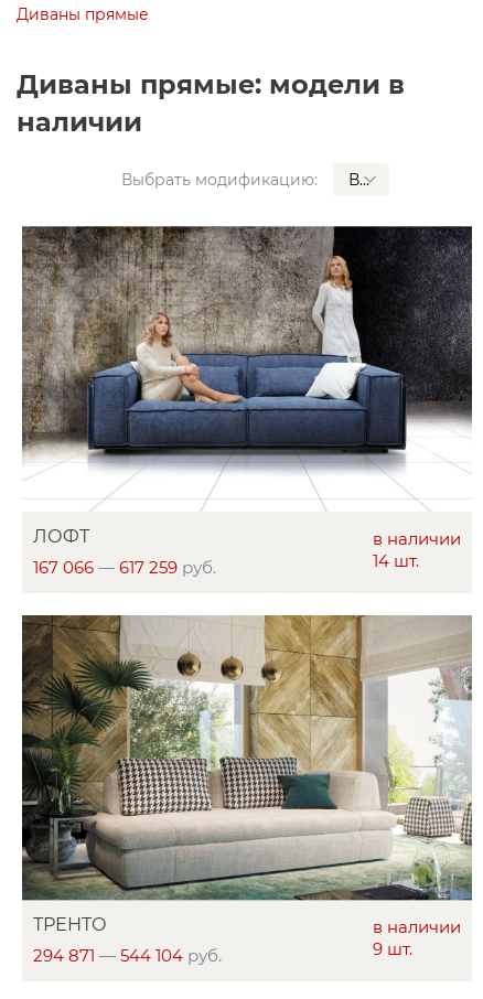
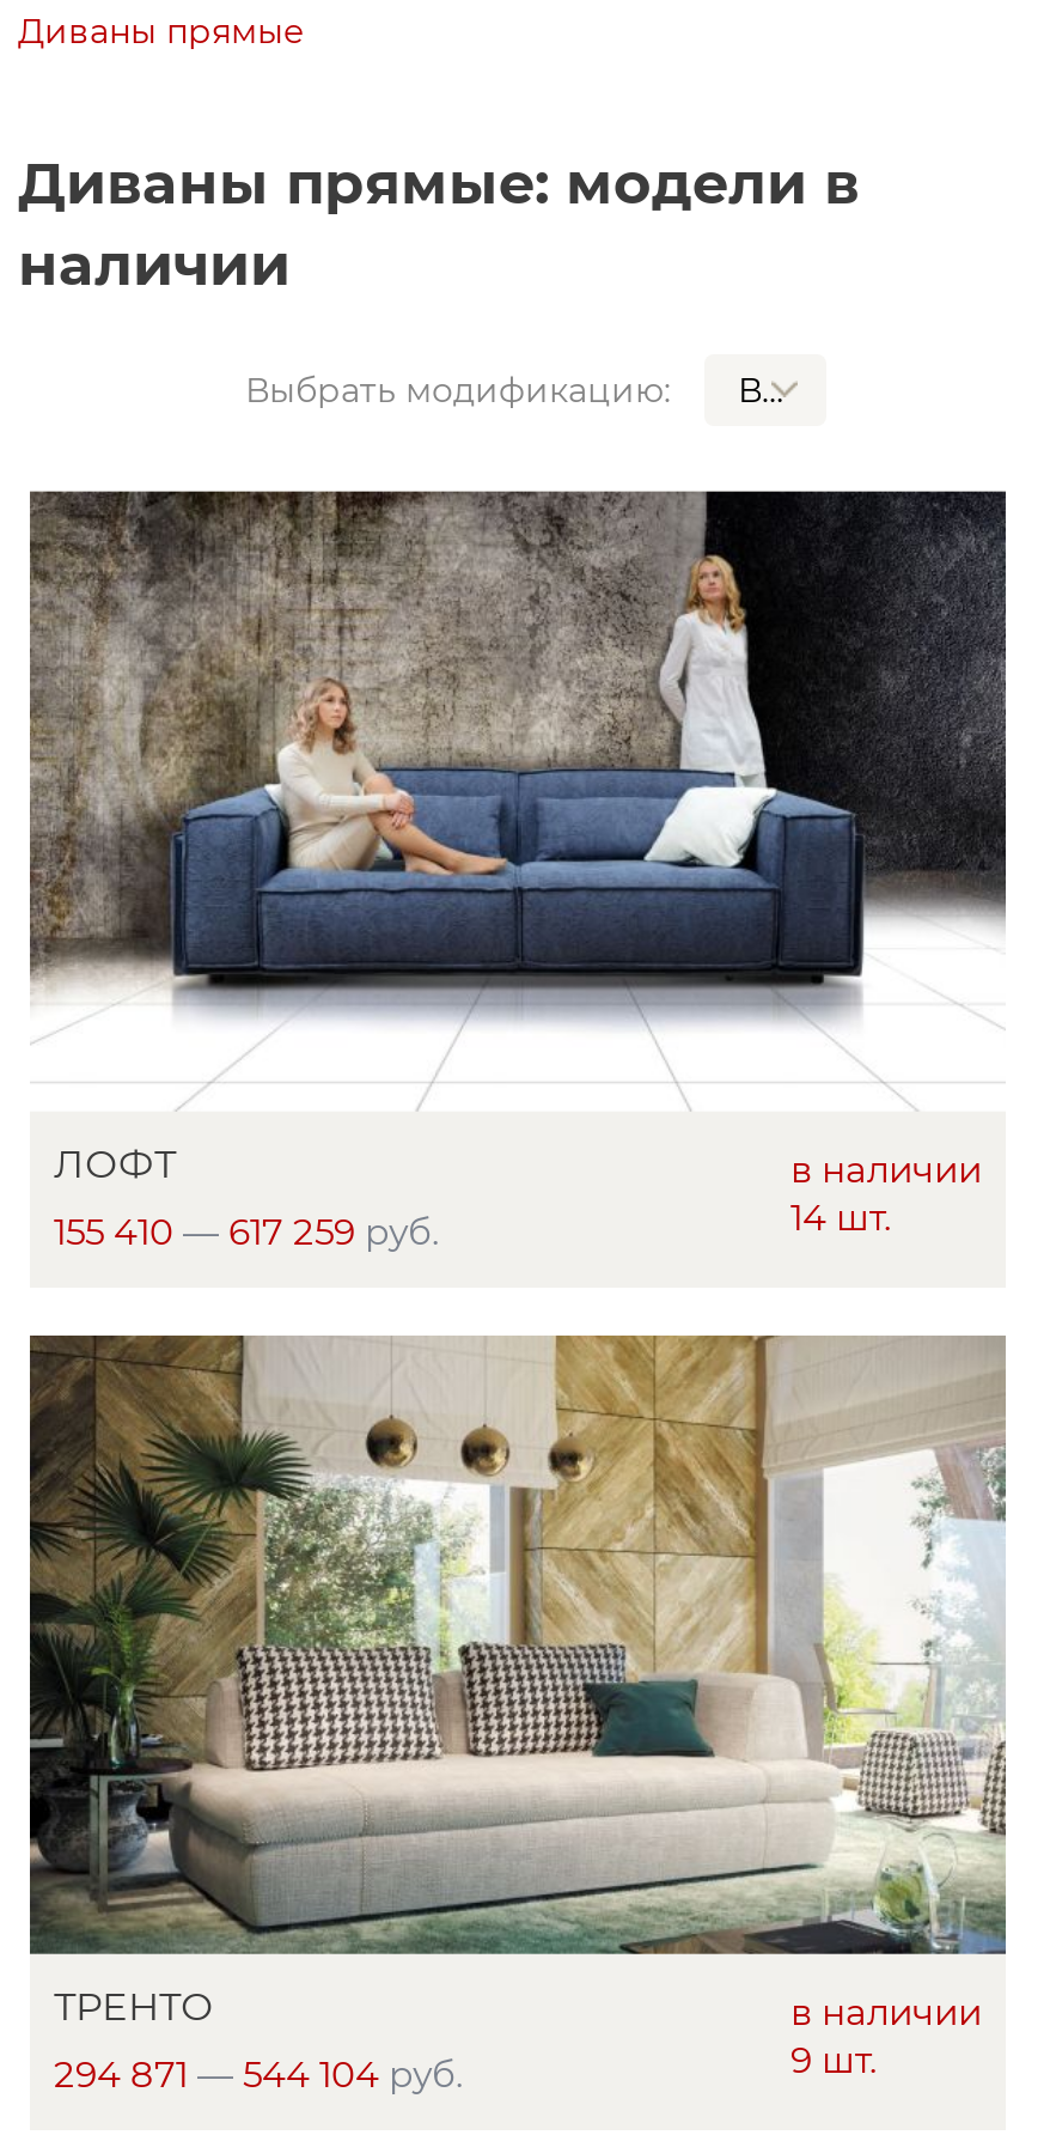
- 167 066 — 617 259 руб.
+ 155 410 — 617 259 руб.
